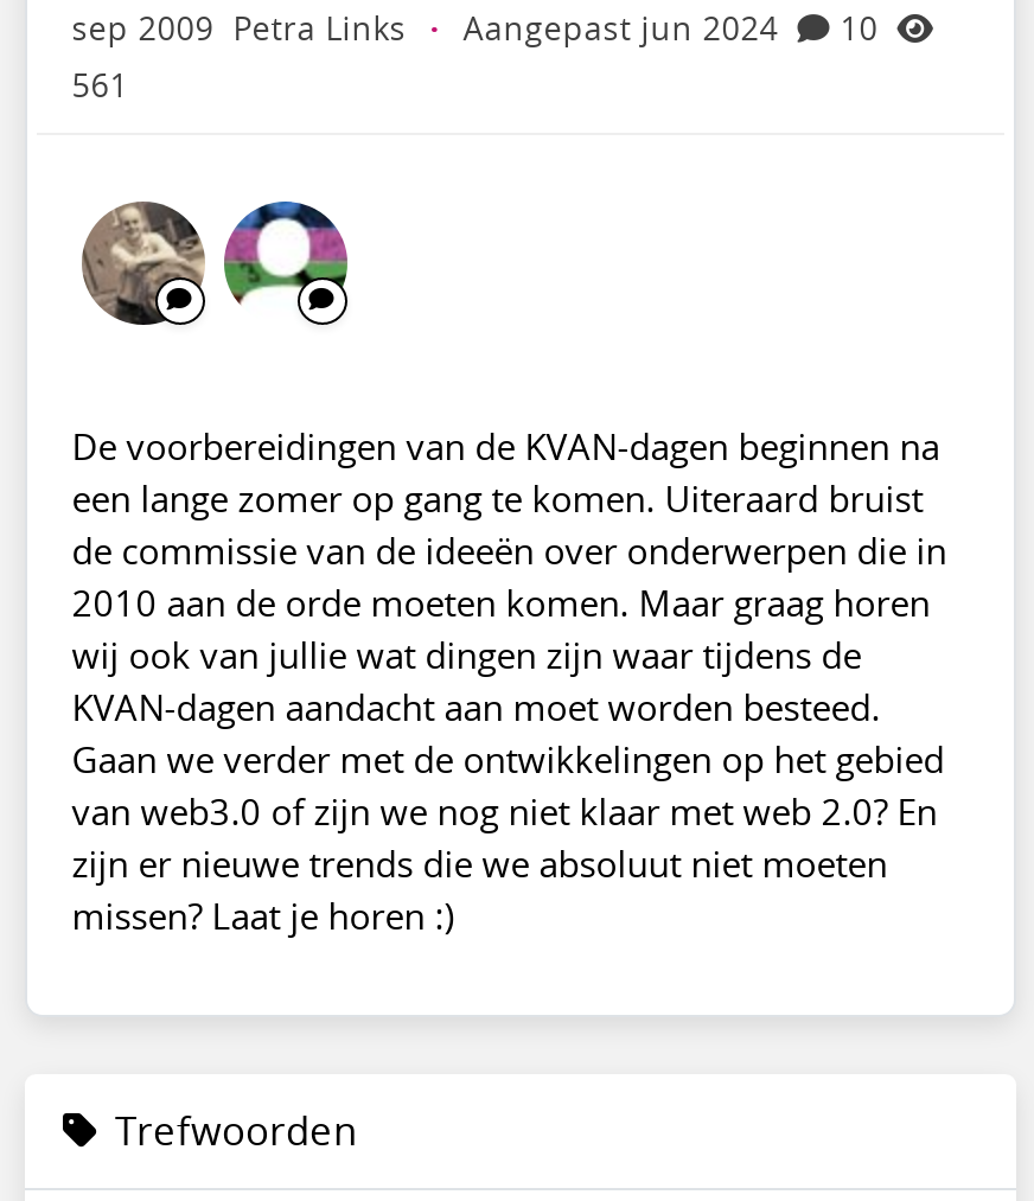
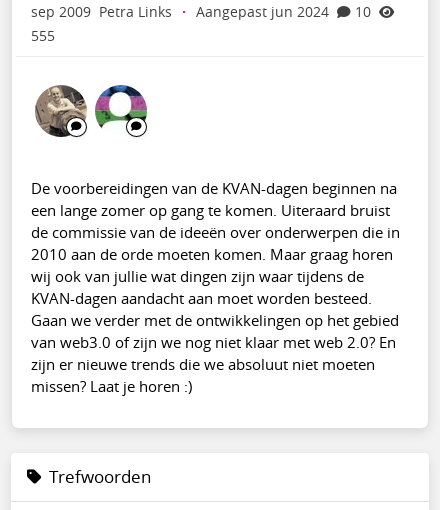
- 561
+ 555
